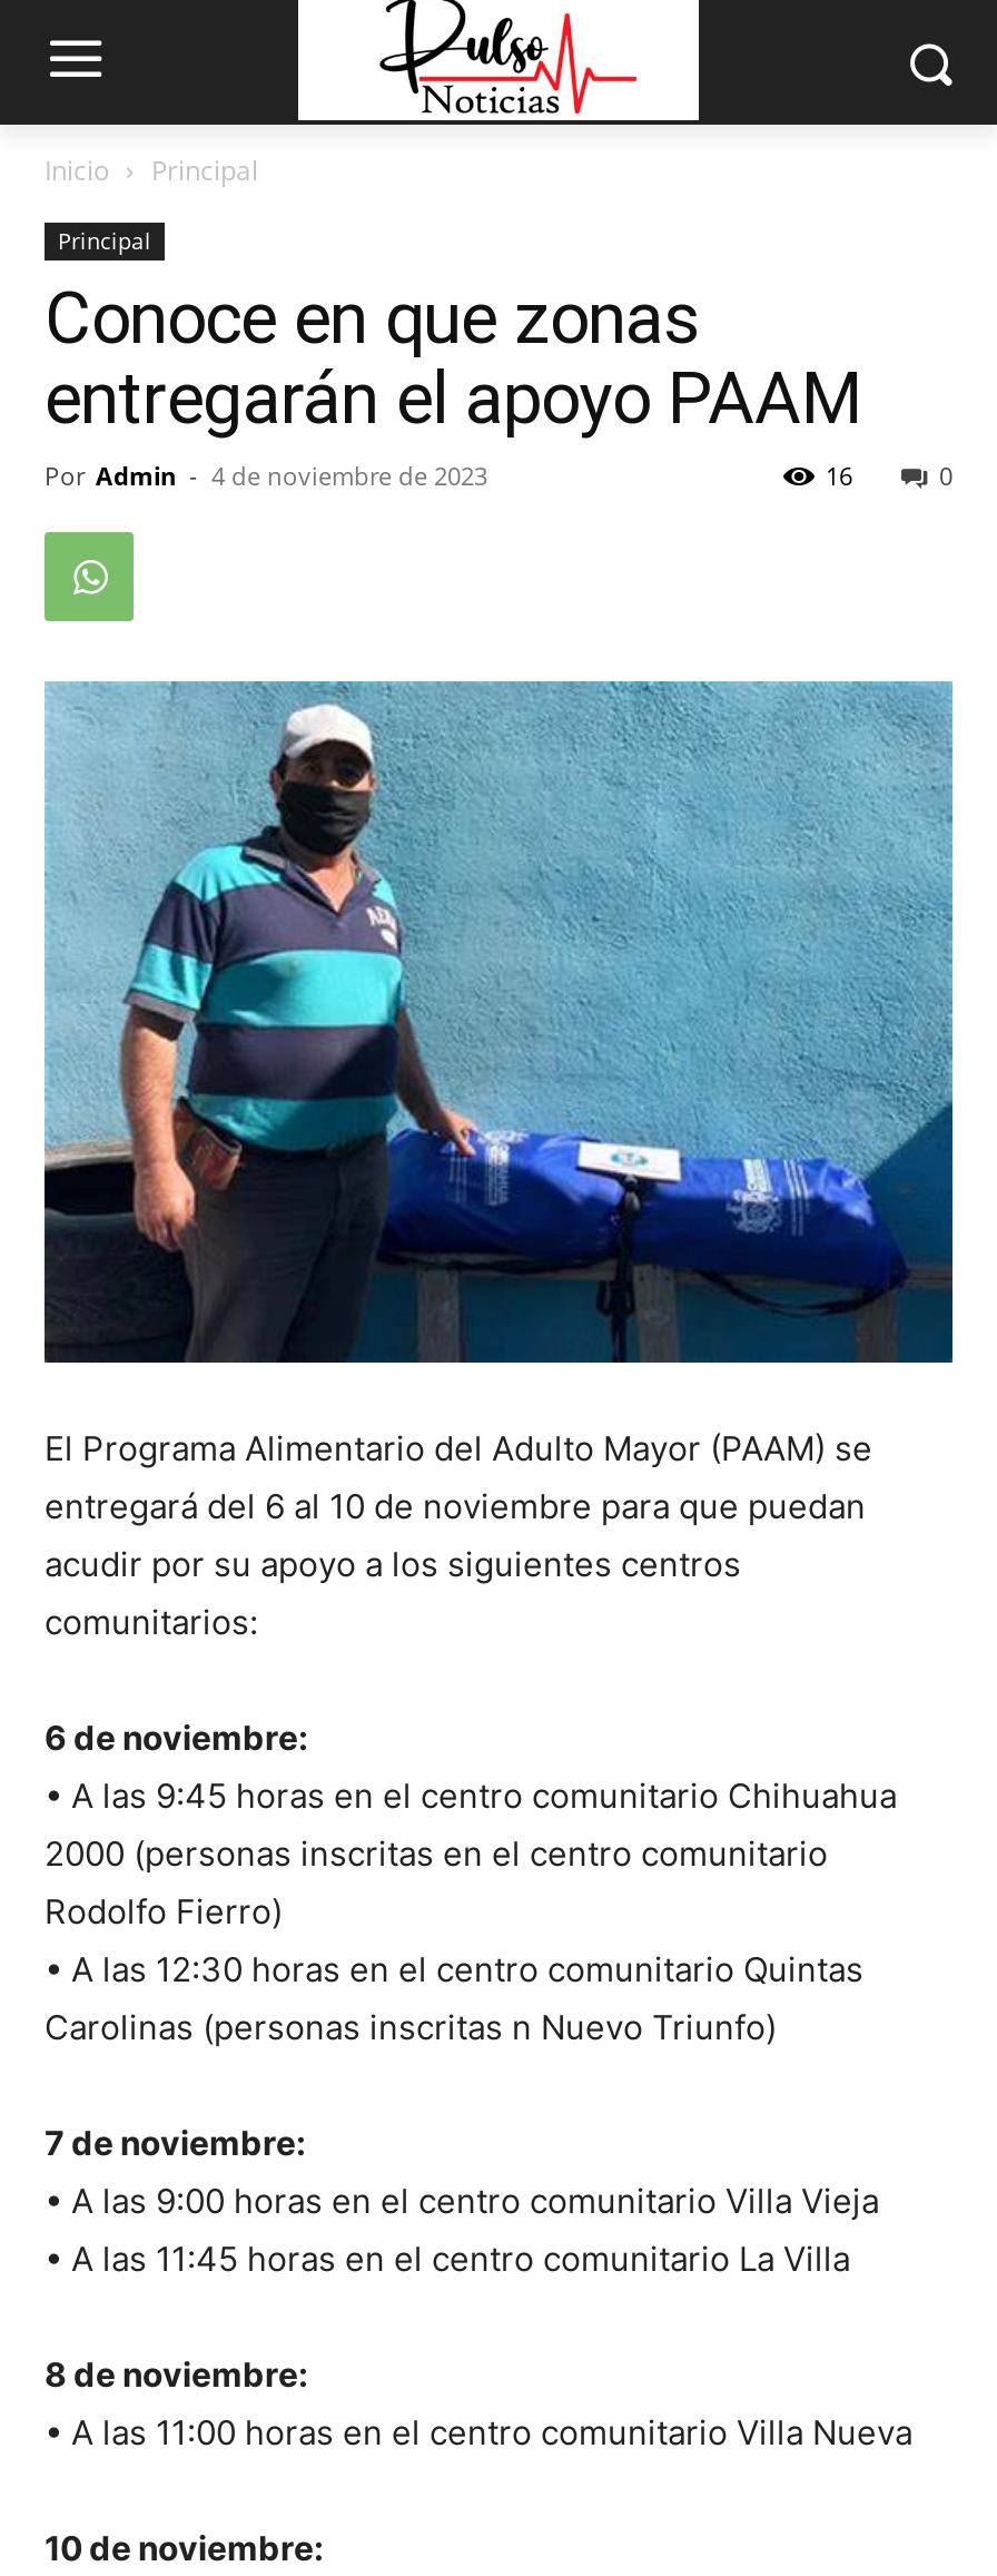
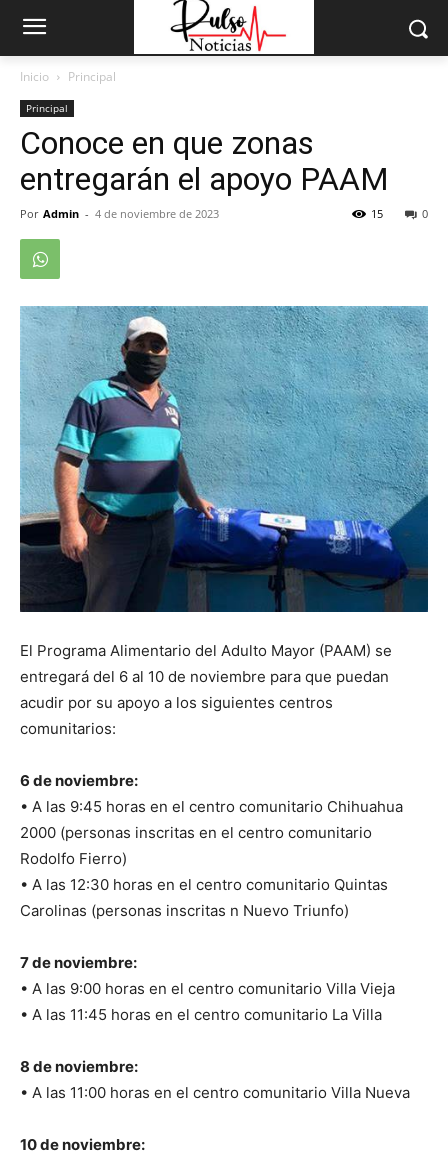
- 16
+ 15
